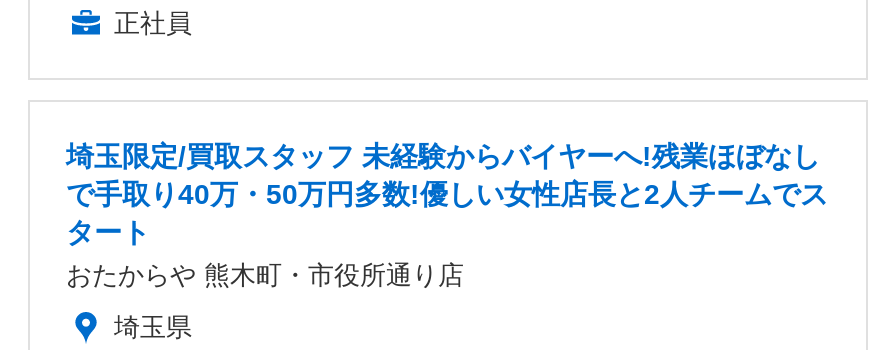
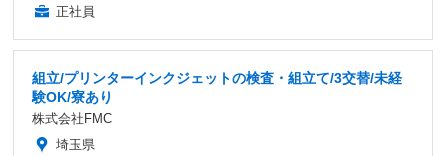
- 埼玉限定/買取スタッフ 未経験からバイヤーへ!残業ほぼなし
- で手取り40万・50万円多数!優しい女性店長と2人チームでス
- タート
- おたからや 熊木町・市役所通り店
+ 組立/プリンターインクジェットの検査・組立て/3交替/未経
+ 験OK/寮あり
+ 株式会社FMC
